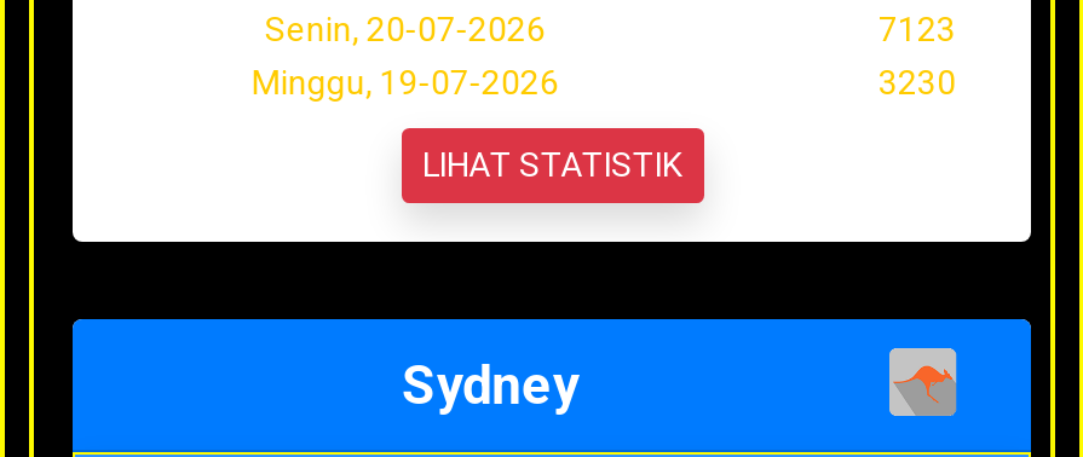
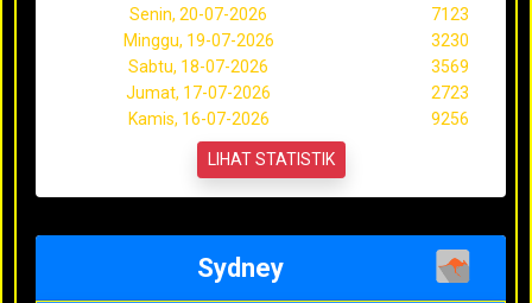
+ Sabtu, 18-07-2026
+ 3569
+ Jumat, 17-07-2026
+ 2723
+ Kamis, 16-07-2026
+ 9256
